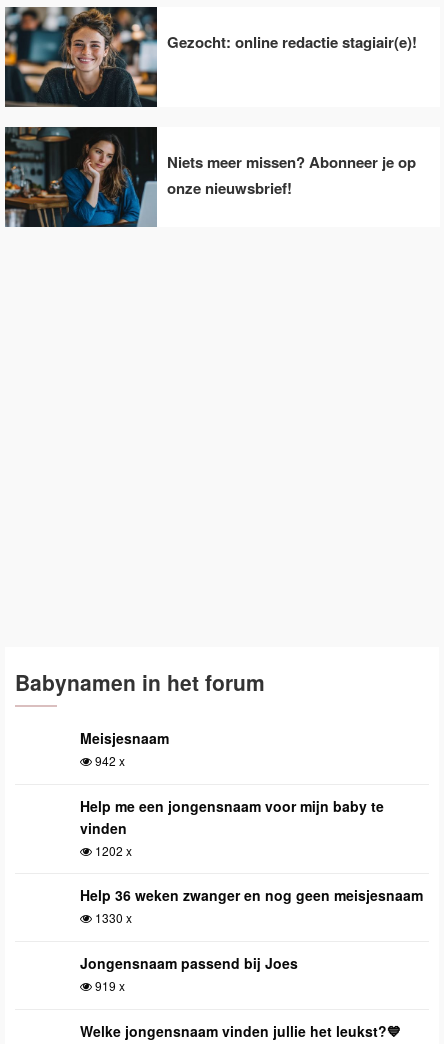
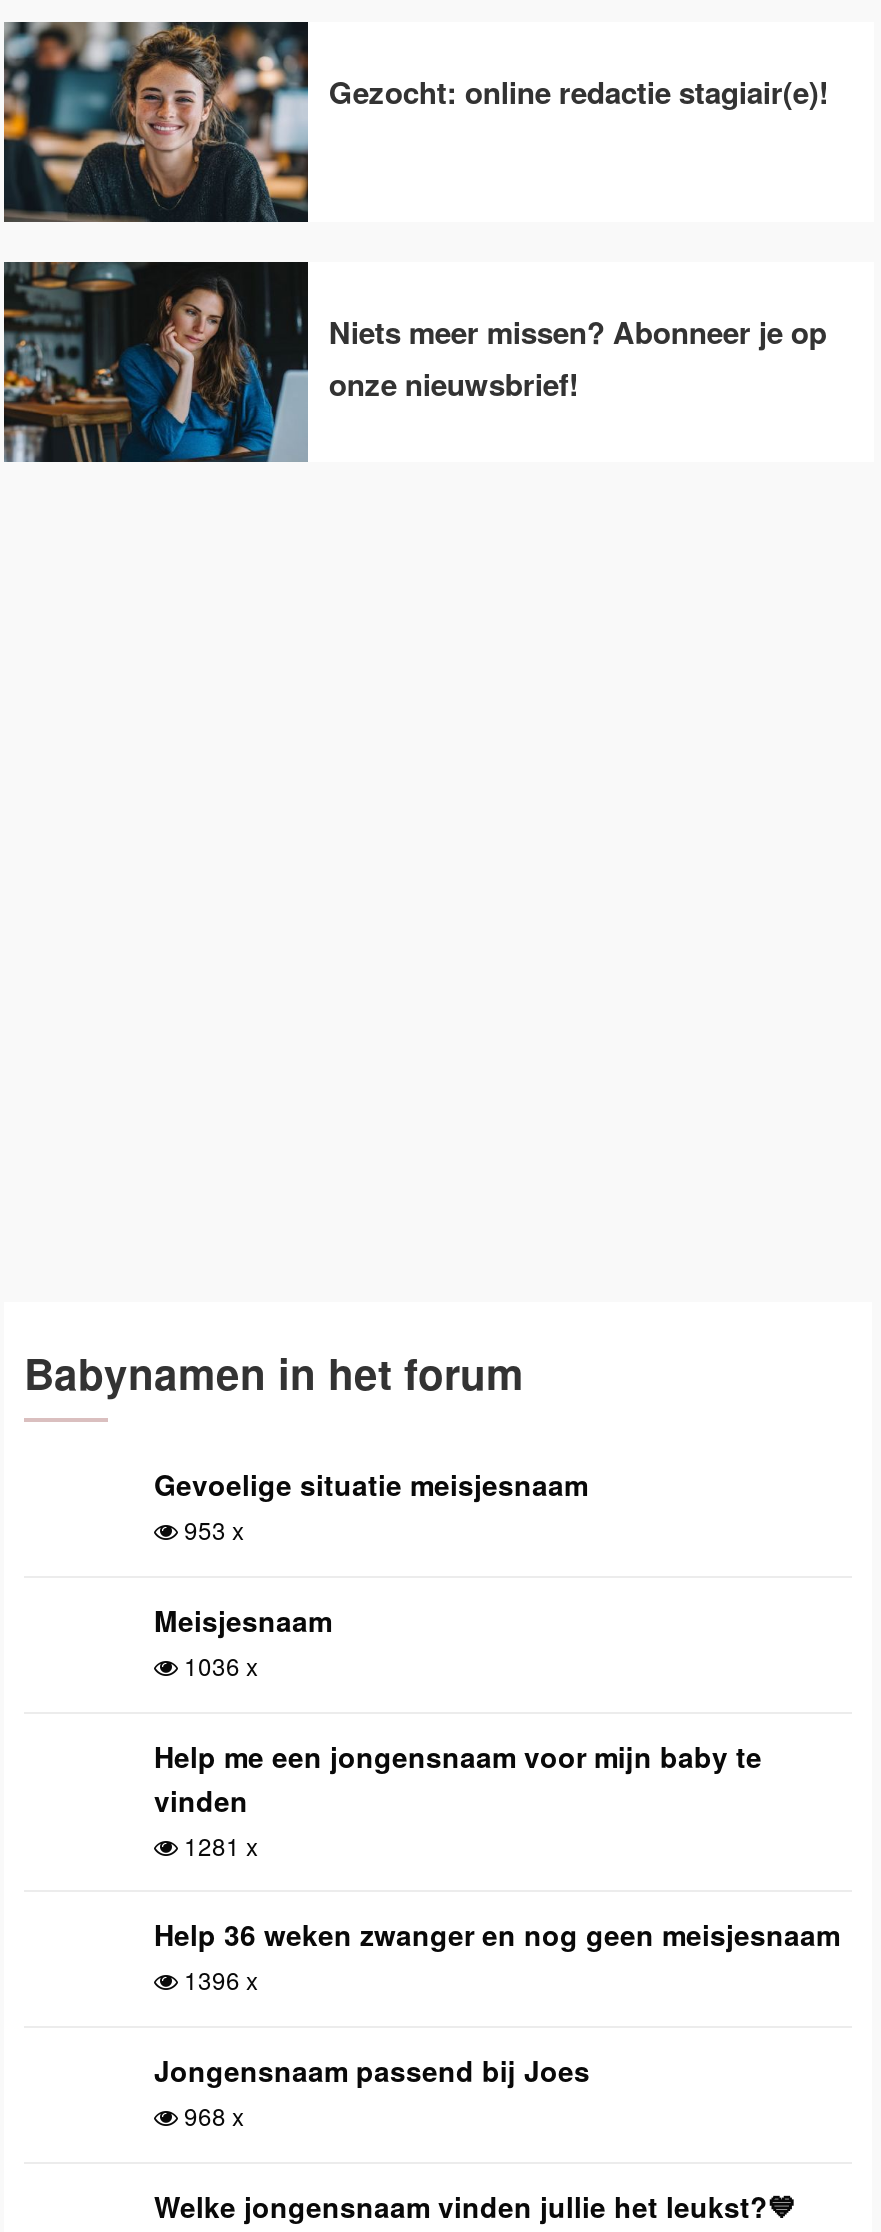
+ Gevoelige situatie meisjesnaam
+ 953 x

- 942 x
+ 1036 x

- 1202 x
+ 1281 x

- 1330 x
+ 1396 x

- 919 x
+ 968 x
